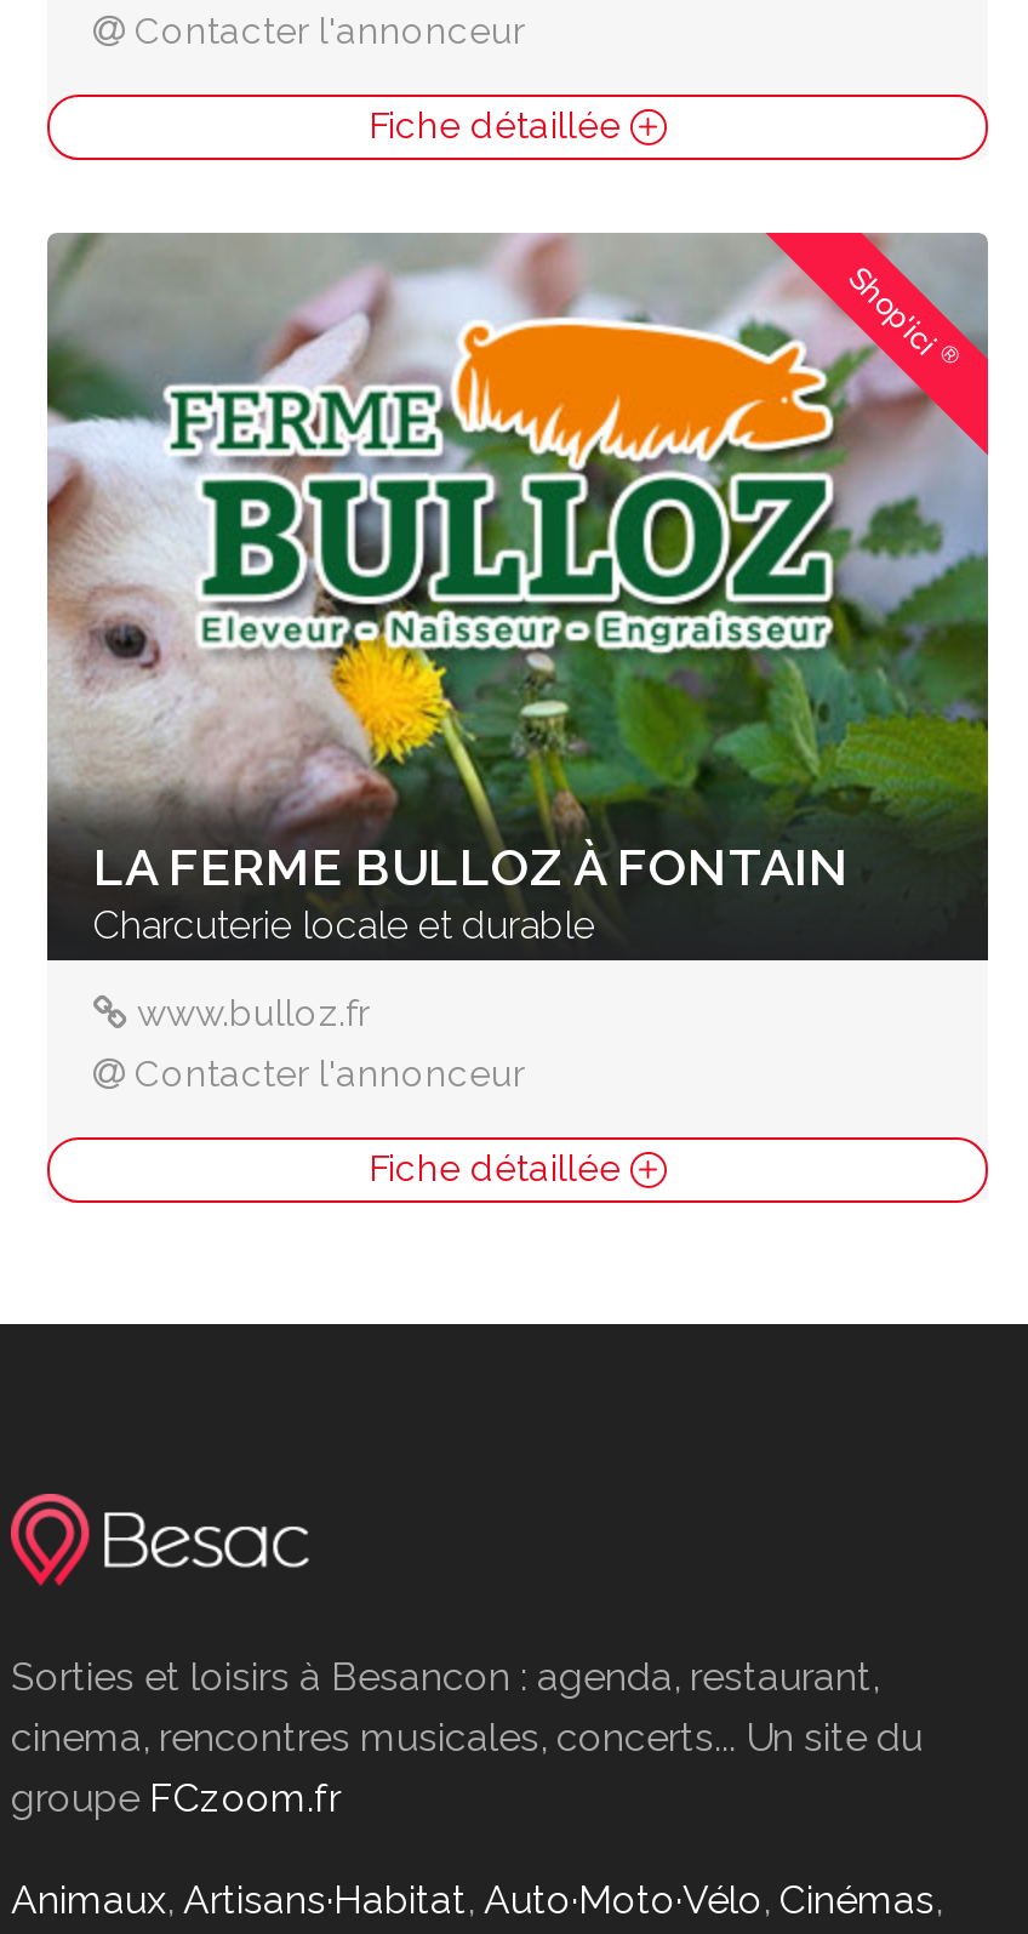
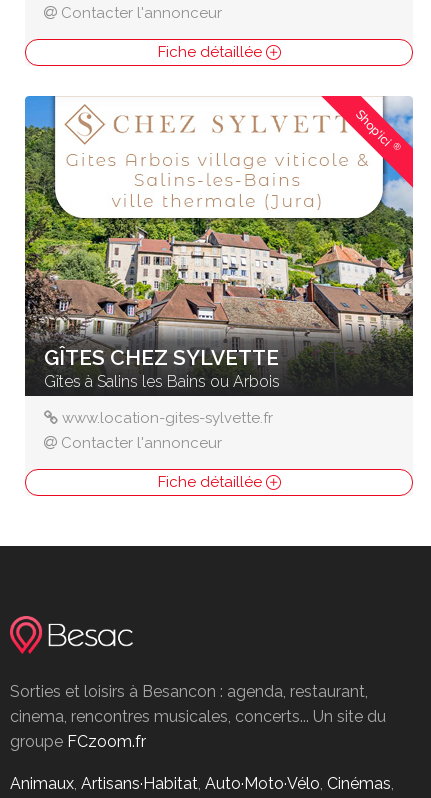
- [image]
- LA FERME BULLOZ À FONTAIN
- Charcuterie locale et durable
+ [image]
+ GÎTES CHEZ SYLVETTE
+ Gîtes à Salins les Bains ou Arbois

- www.bulloz.fr
+ www.location-gites-sylvette.fr
